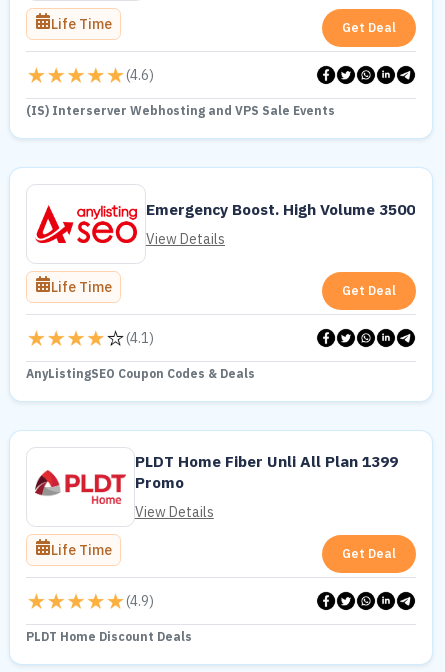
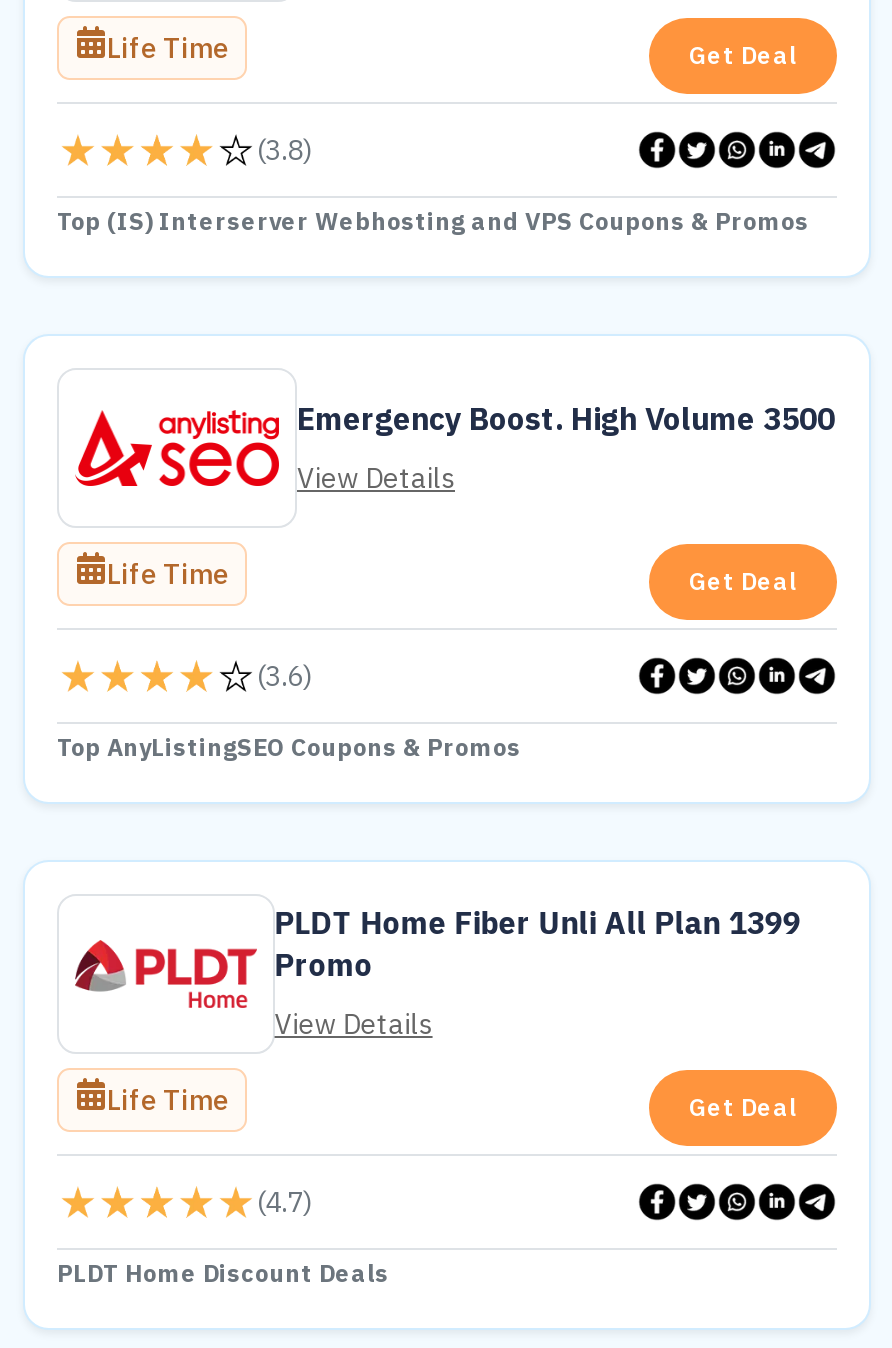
- (4.6)
+ (3.8)

- (IS) Interserver Webhosting and VPS Sale Events
+ Top (IS) Interserver Webhosting and VPS Coupons & Promos

- (4.1)
+ (3.6)

- AnyListingSEO Coupon Codes & Deals
+ Top AnyListingSEO Coupons & Promos

- (4.9)
+ (4.7)
